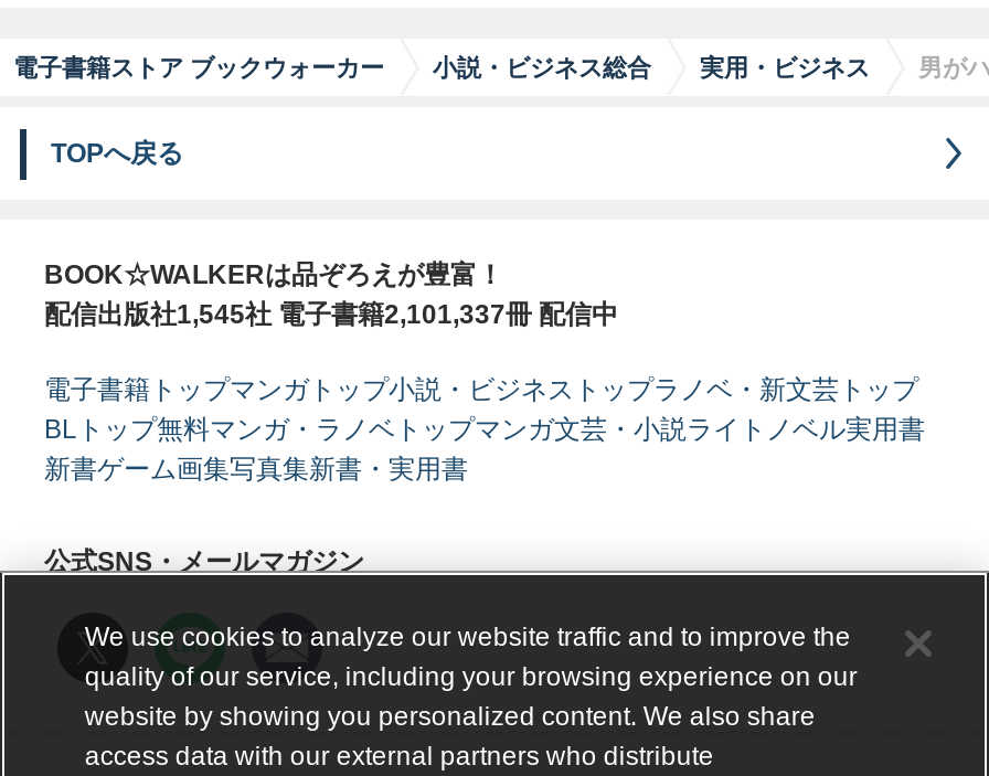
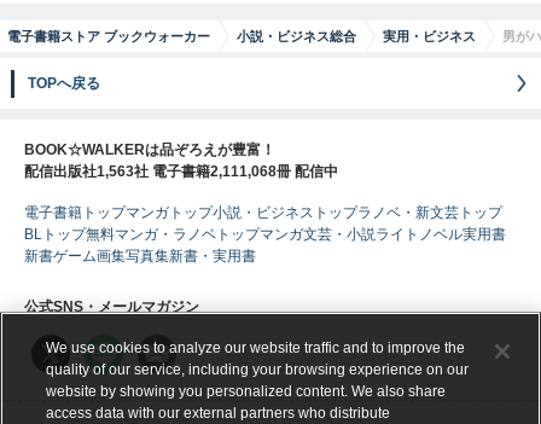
- 配信出版社1,545社 電子書籍2,101,337冊 配信中
+ 配信出版社1,563社 電子書籍2,111,068冊 配信中
